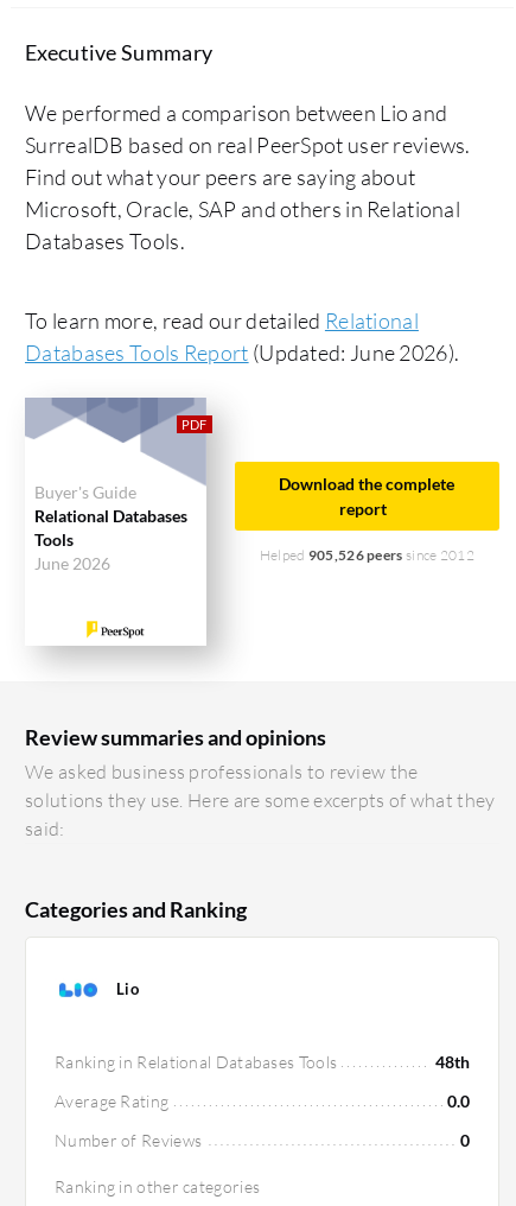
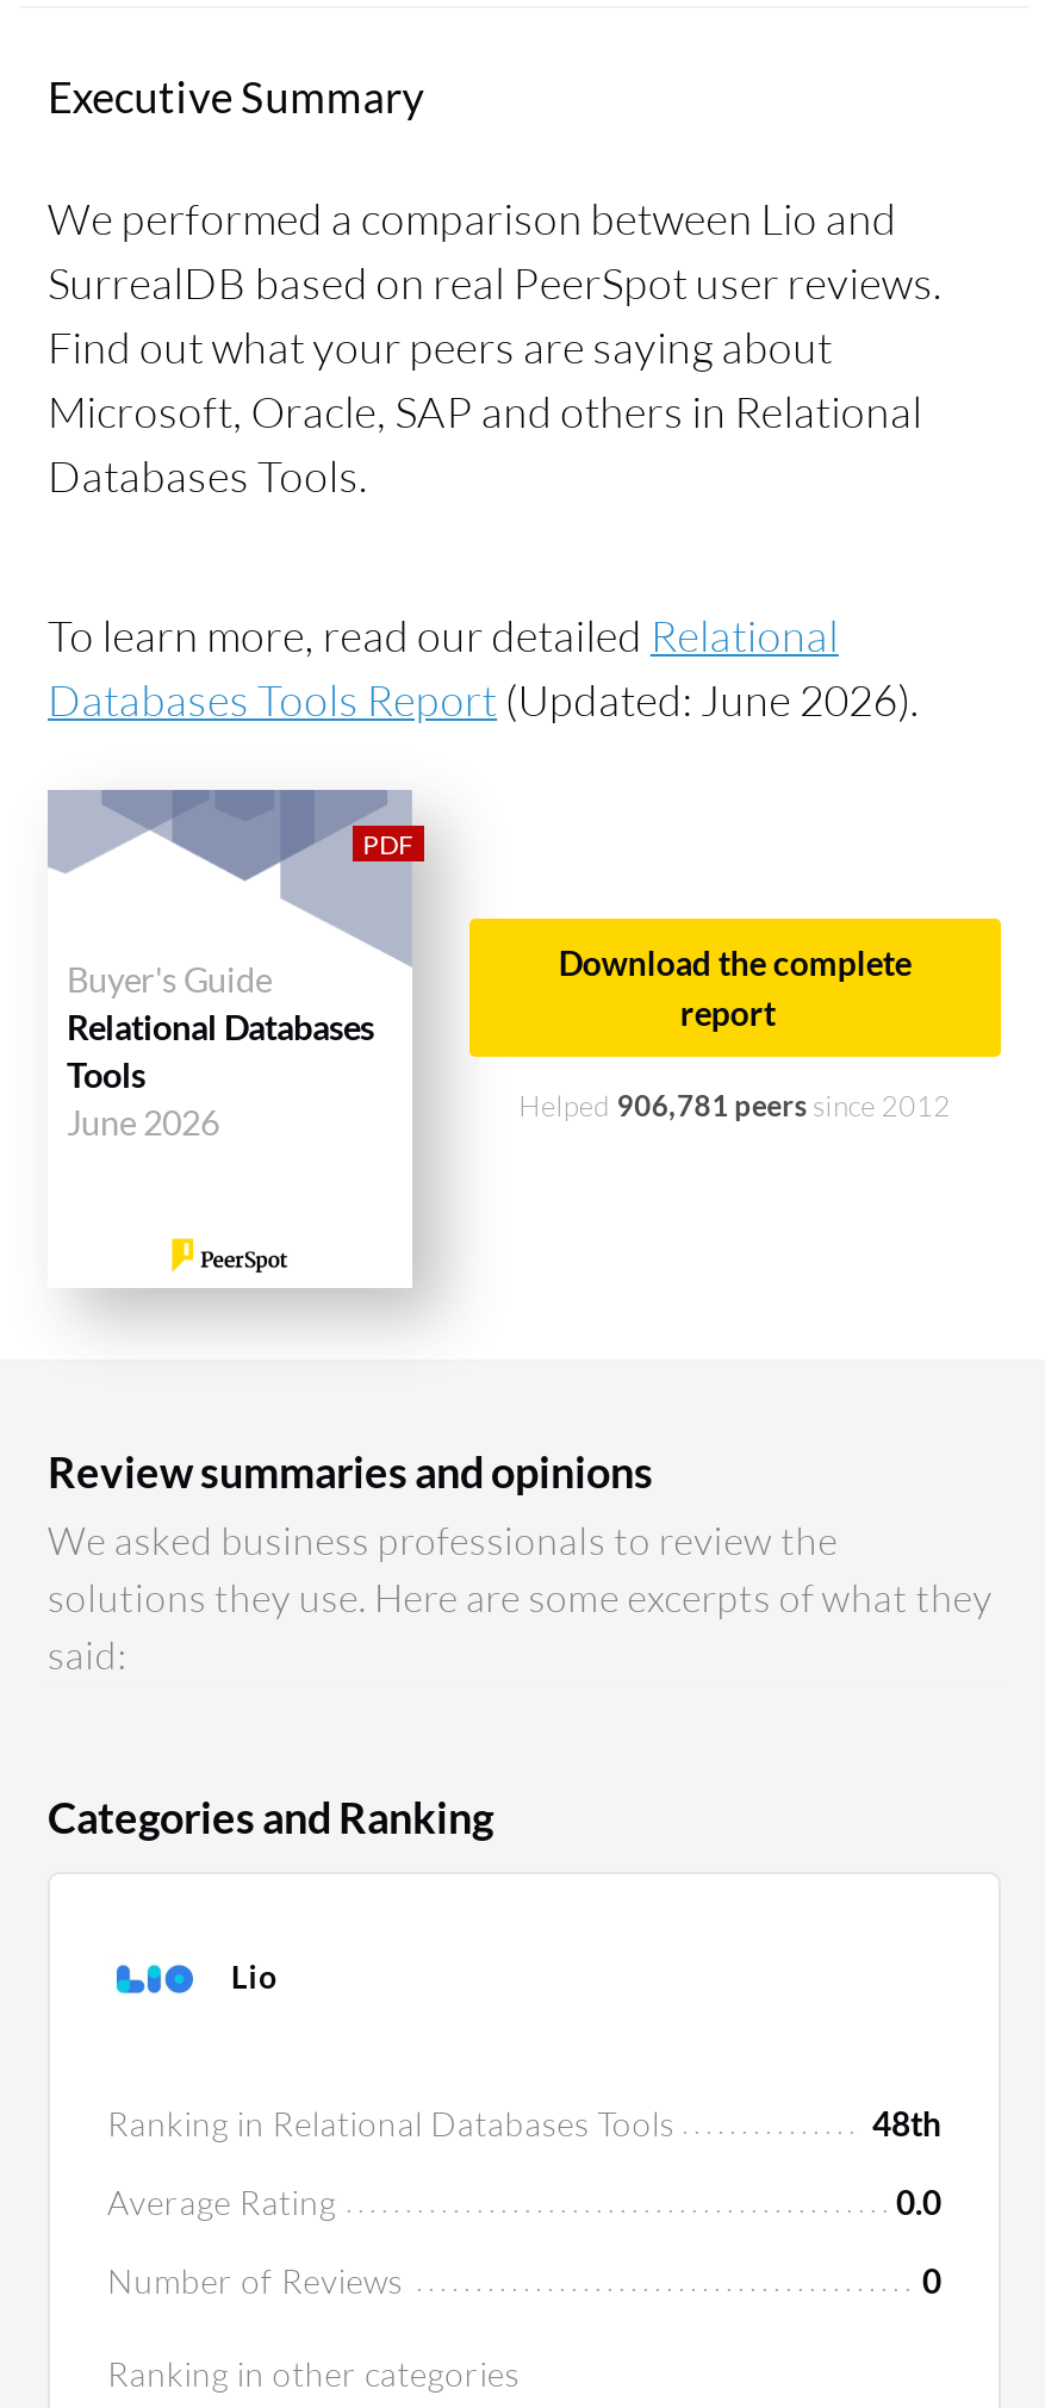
- Helped 905,526 peers since 2012
+ Helped 906,781 peers since 2012
